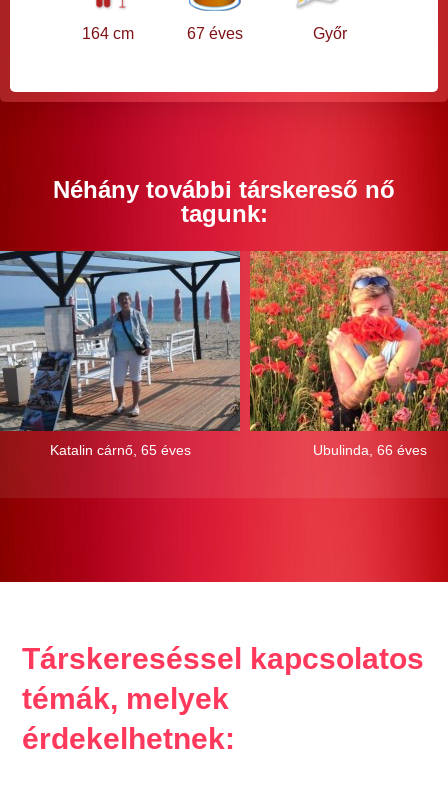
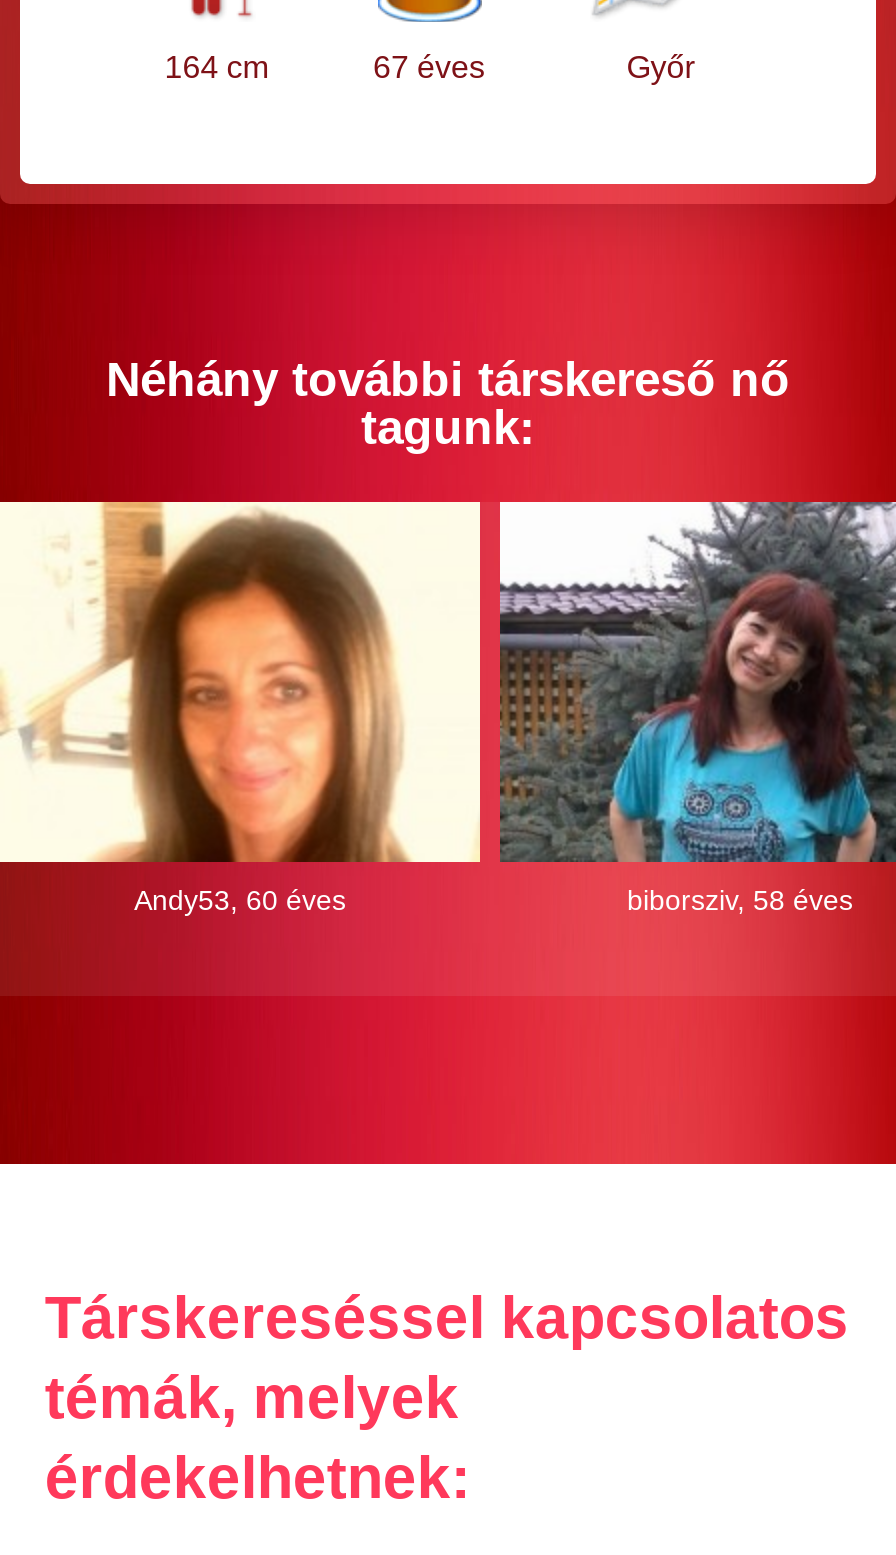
- [image]
- Katalin cárnő, 65 éves
- Ubulinda, 66 éves
+ [image]
+ Andy53, 60 éves
+ biborsziv, 58 éves

- [image]
+ [image]
